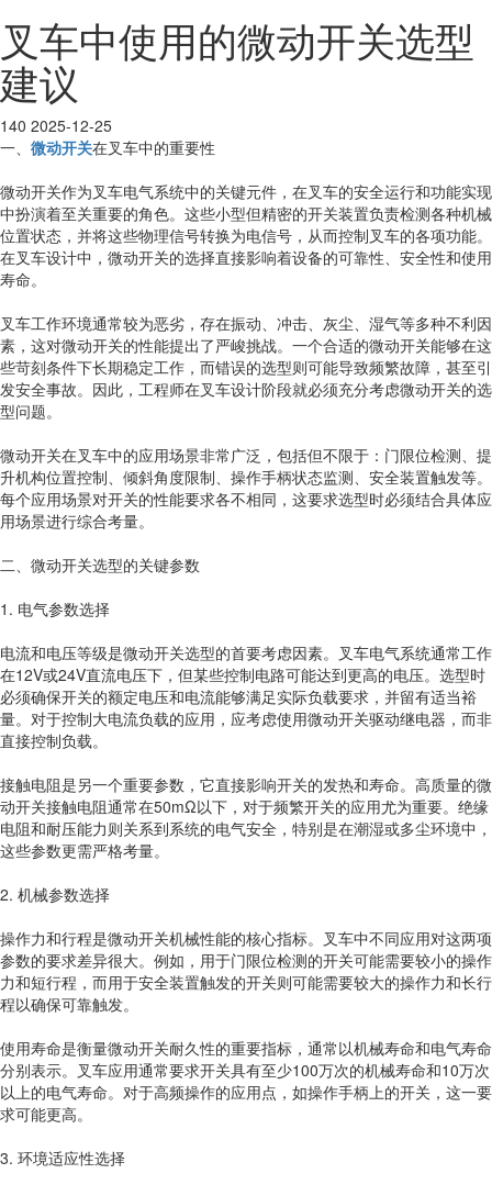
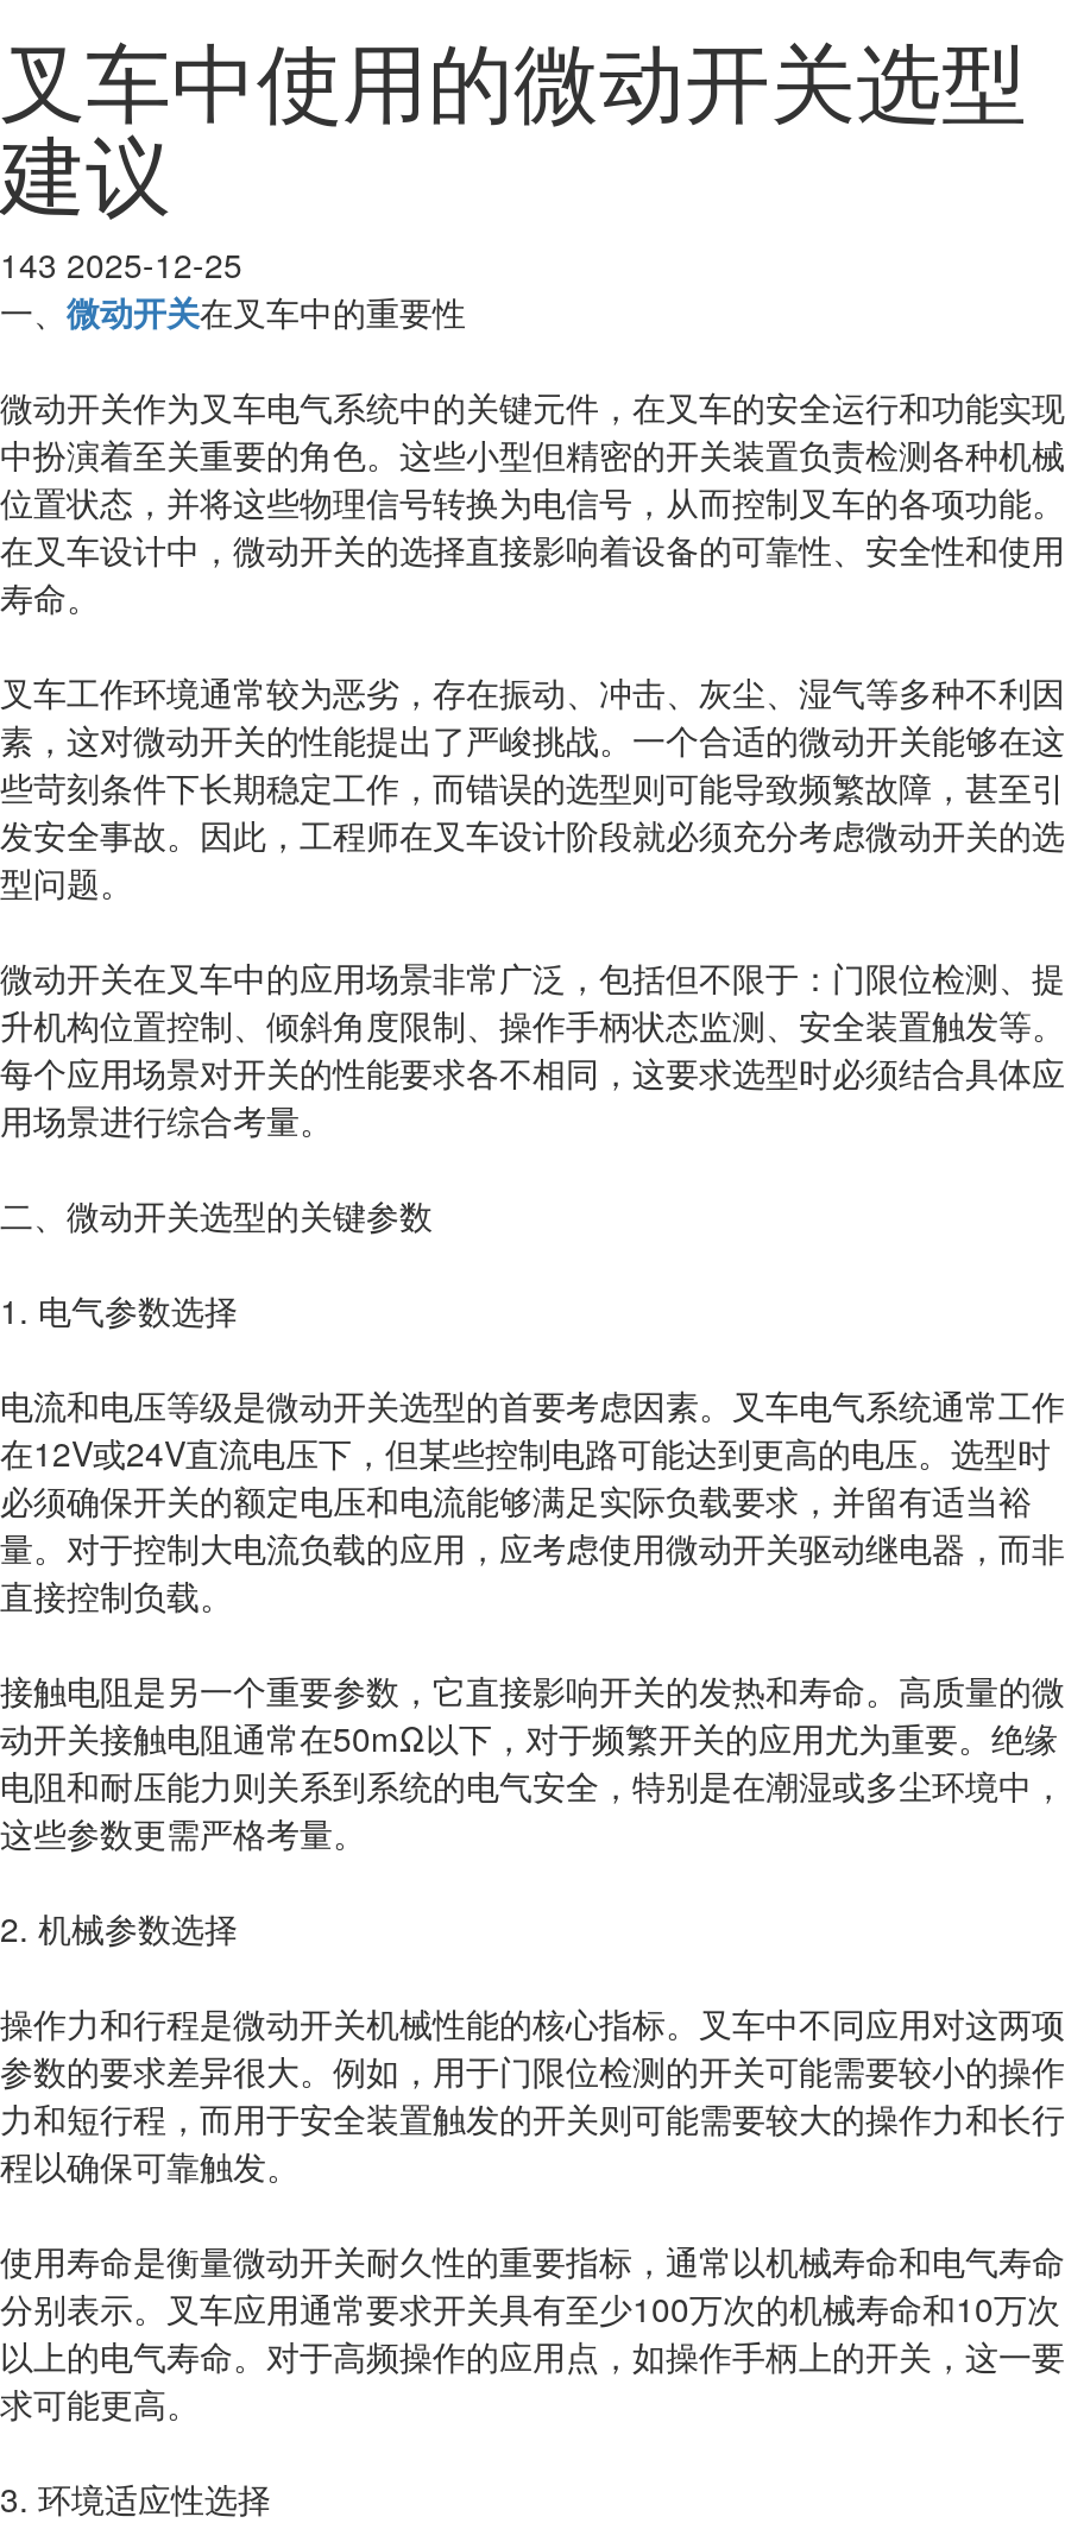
- 140 2025-12-25
+ 143 2025-12-25
